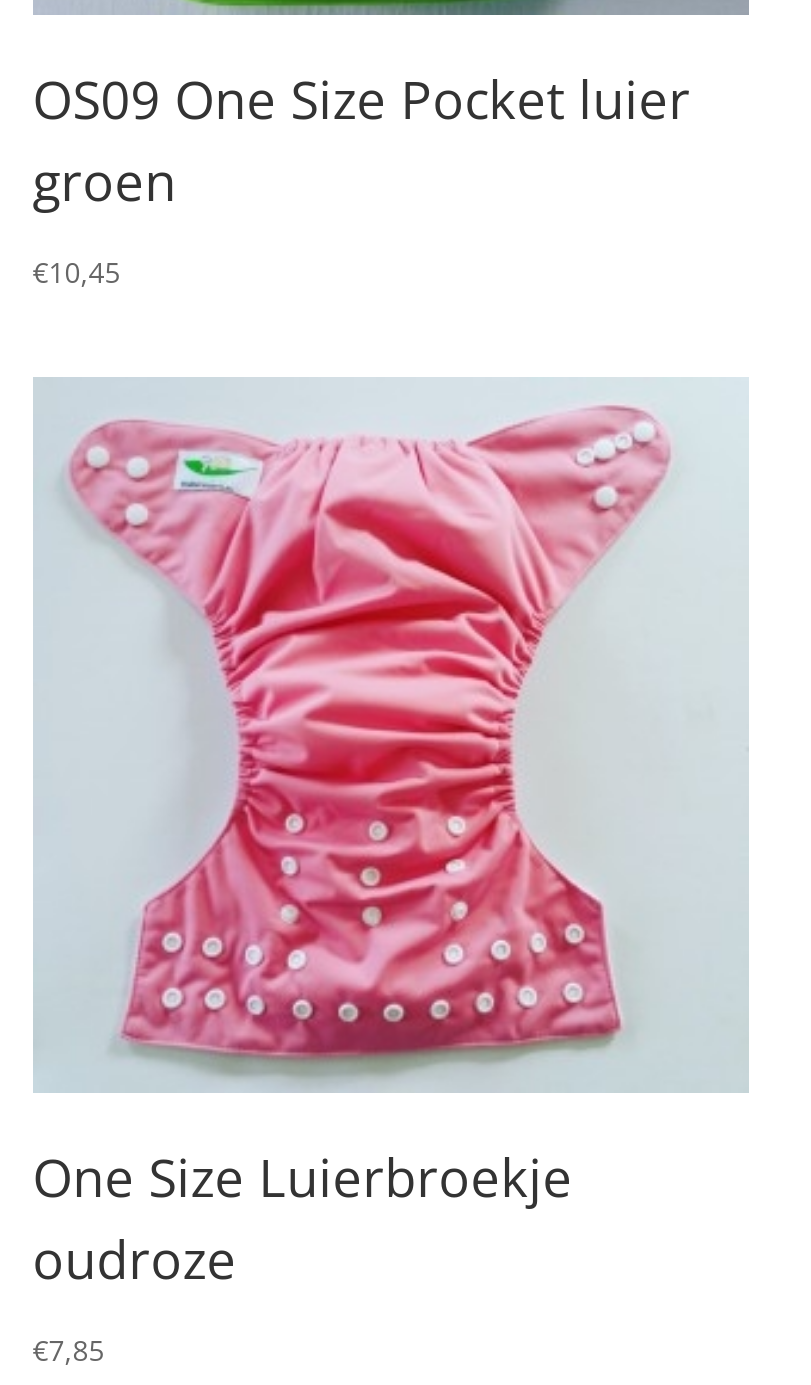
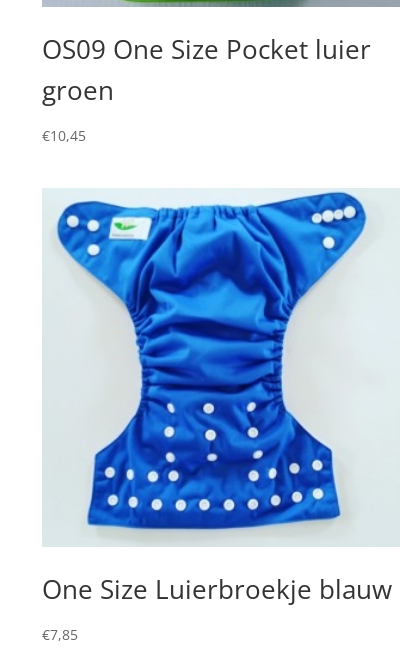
- [image]
+ [image]

- One Size Luierbroekje
- oudroze
+ One Size Luierbroekje blauw
